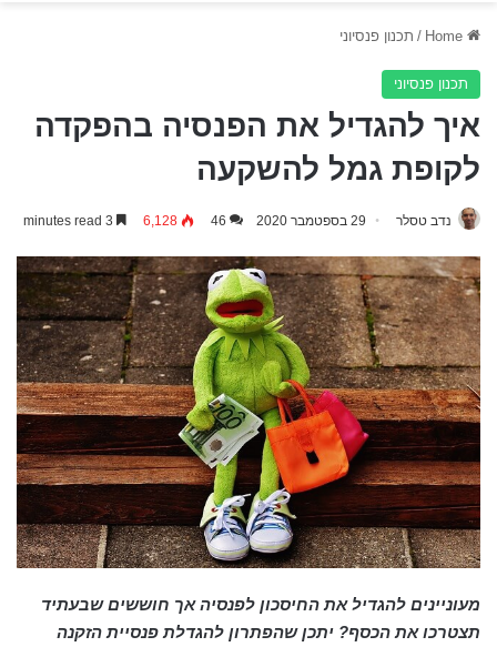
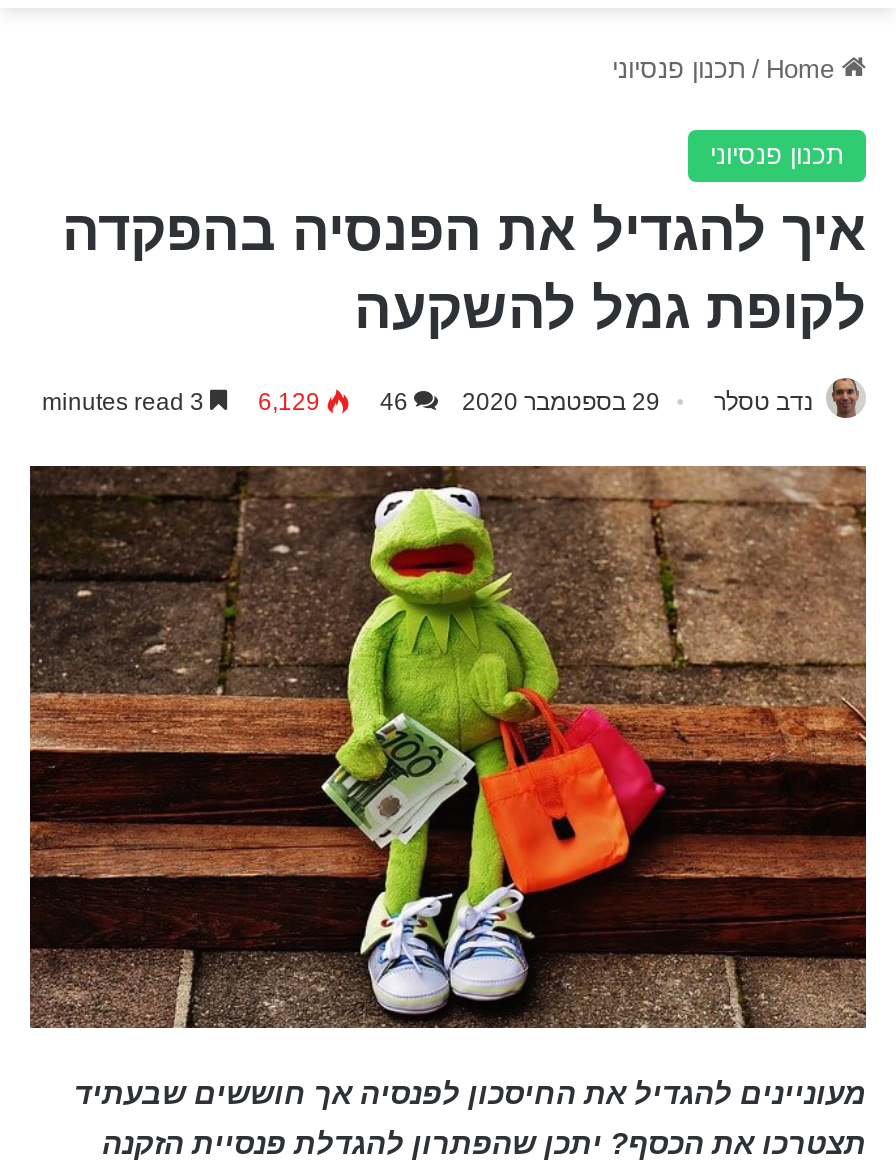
- 6,128
+ 6,129
